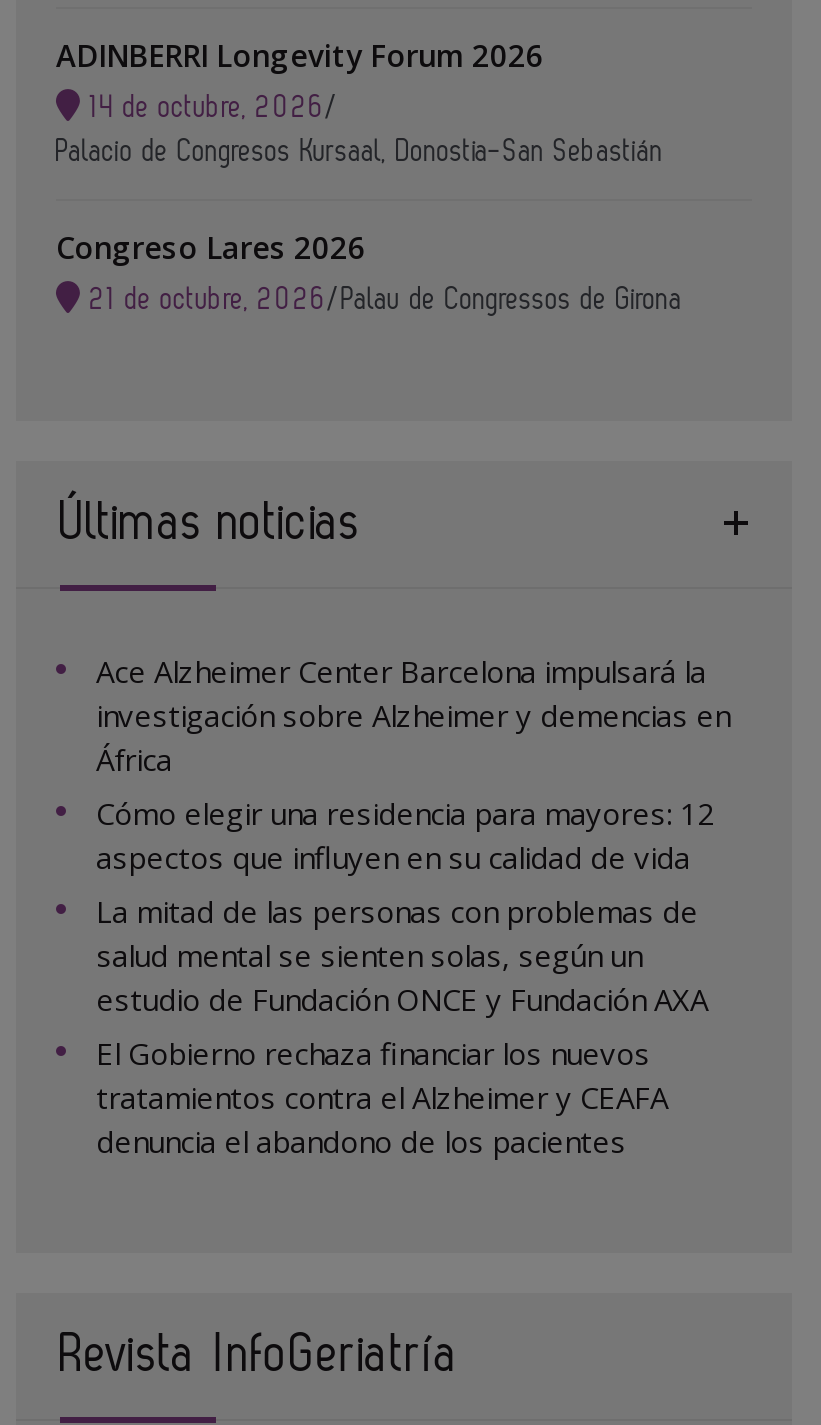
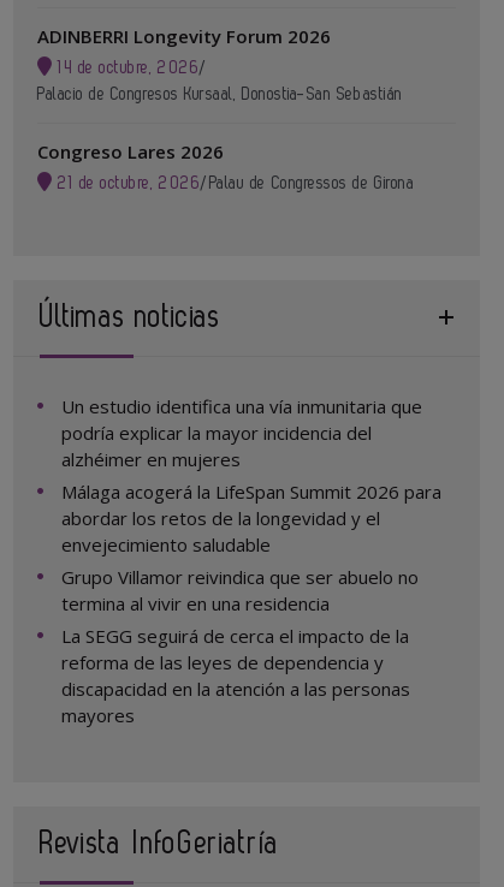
- Ace Alzheimer Center Barcelona impulsará la
- investigación sobre Alzheimer y demencias en
- África
- Cómo elegir una residencia para mayores: 12
- aspectos que influyen en su calidad de vida
- La mitad de las personas con problemas de
- salud mental se sienten solas, según un
- estudio de Fundación ONCE y Fundación AXA
- El Gobierno rechaza financiar los nuevos
- tratamientos contra el Alzheimer y CEAFA
- denuncia el abandono de los pacientes
+ Un estudio identifica una vía inmunitaria que
+ podría explicar la mayor incidencia del
+ alzhéimer en mujeres
+ Málaga acogerá la LifeSpan Summit 2026 para
+ abordar los retos de la longevidad y el
+ envejecimiento saludable
+ Grupo Villamor reivindica que ser abuelo no
+ termina al vivir en una residencia
+ La SEGG seguirá de cerca el impacto de la
+ reforma de las leyes de dependencia y
+ discapacidad en la atención a las personas
+ mayores
